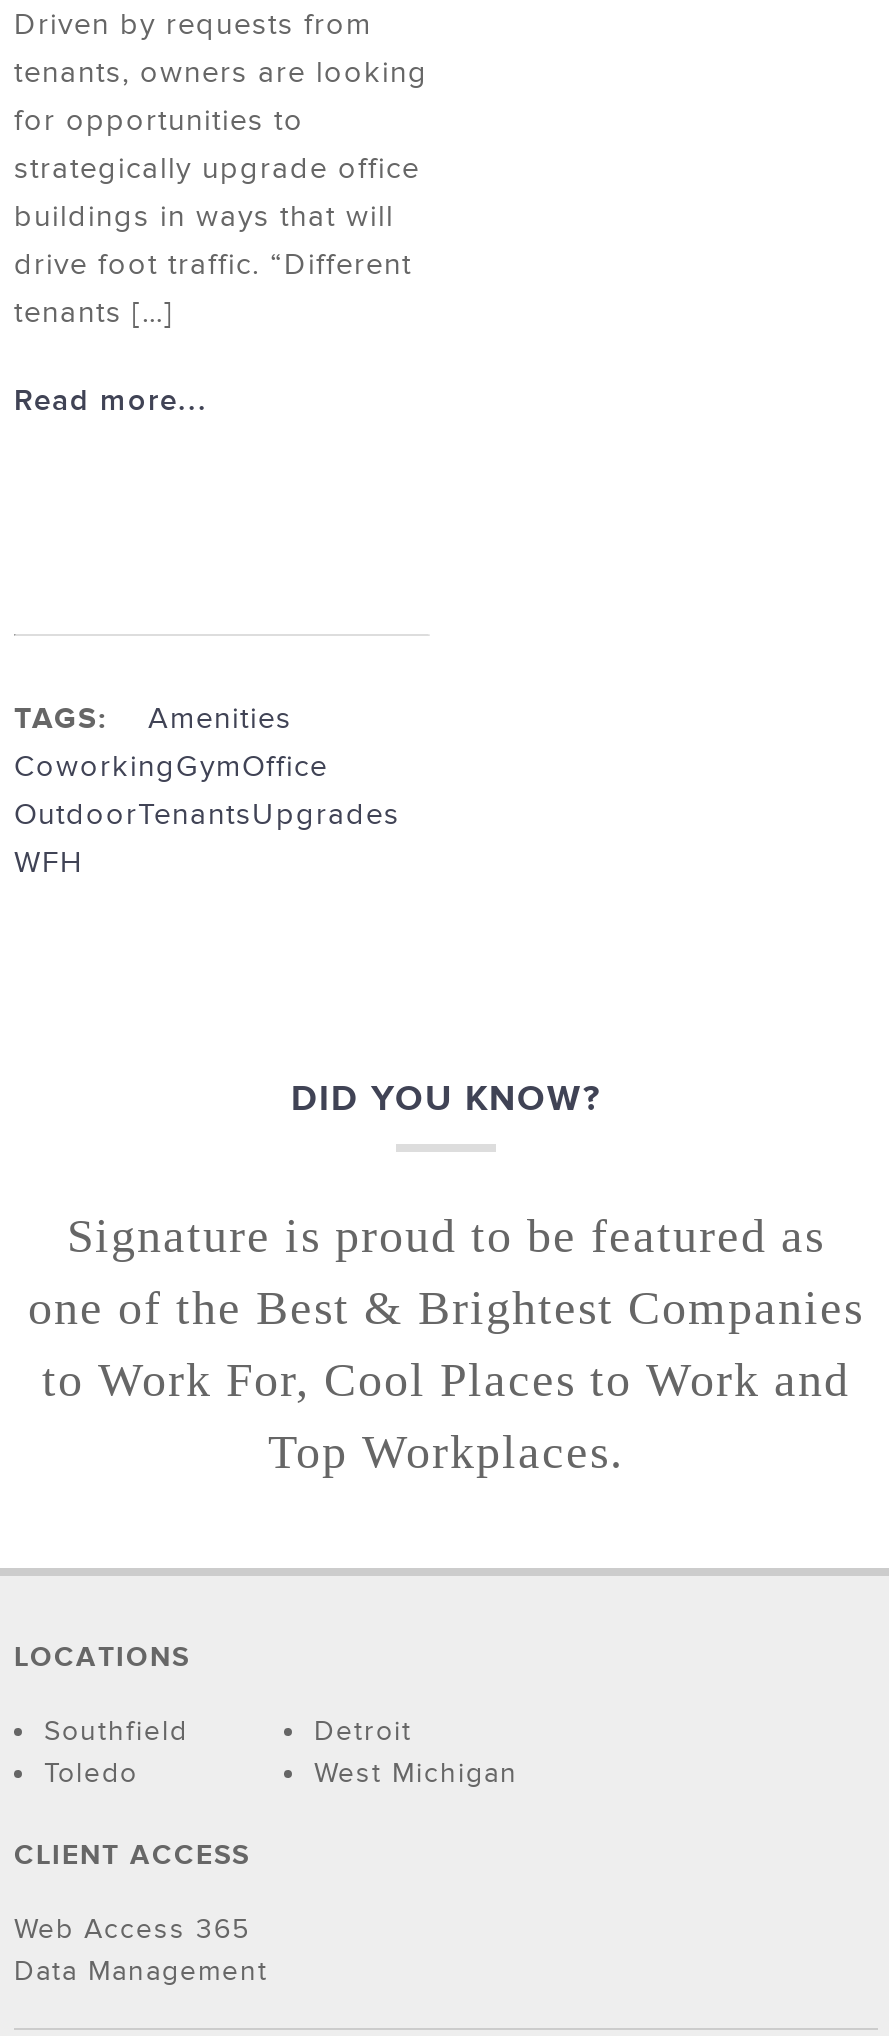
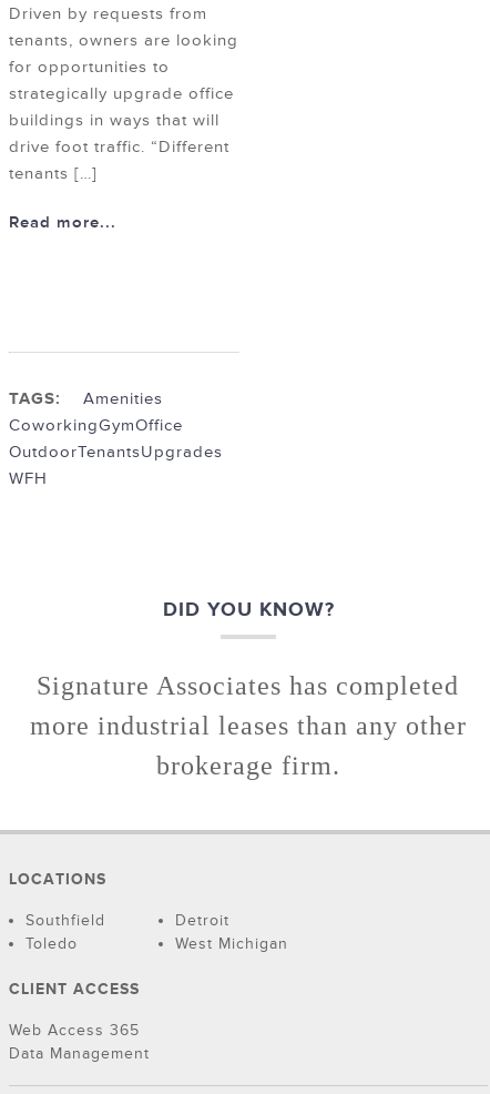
- Signature is proud to be featured as
- one of the Best & Brightest Companies
- to Work For, Cool Places to Work and
- Top Workplaces.
+ Signature Associates has completed
+ more industrial leases than any other
+ brokerage firm.
